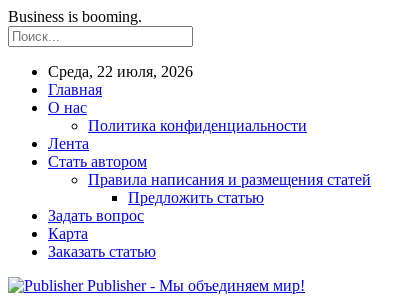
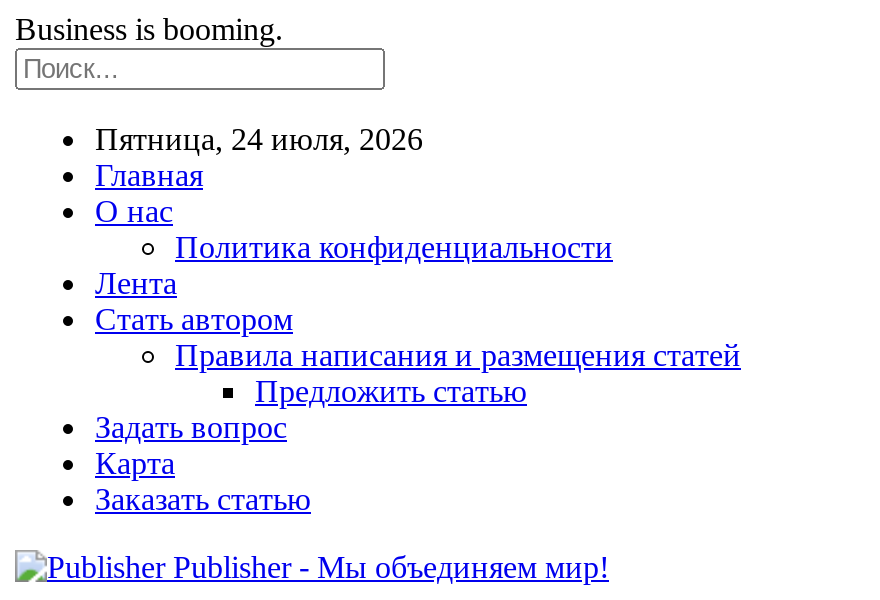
- Среда, 22 июля, 2026
+ Пятница, 24 июля, 2026
